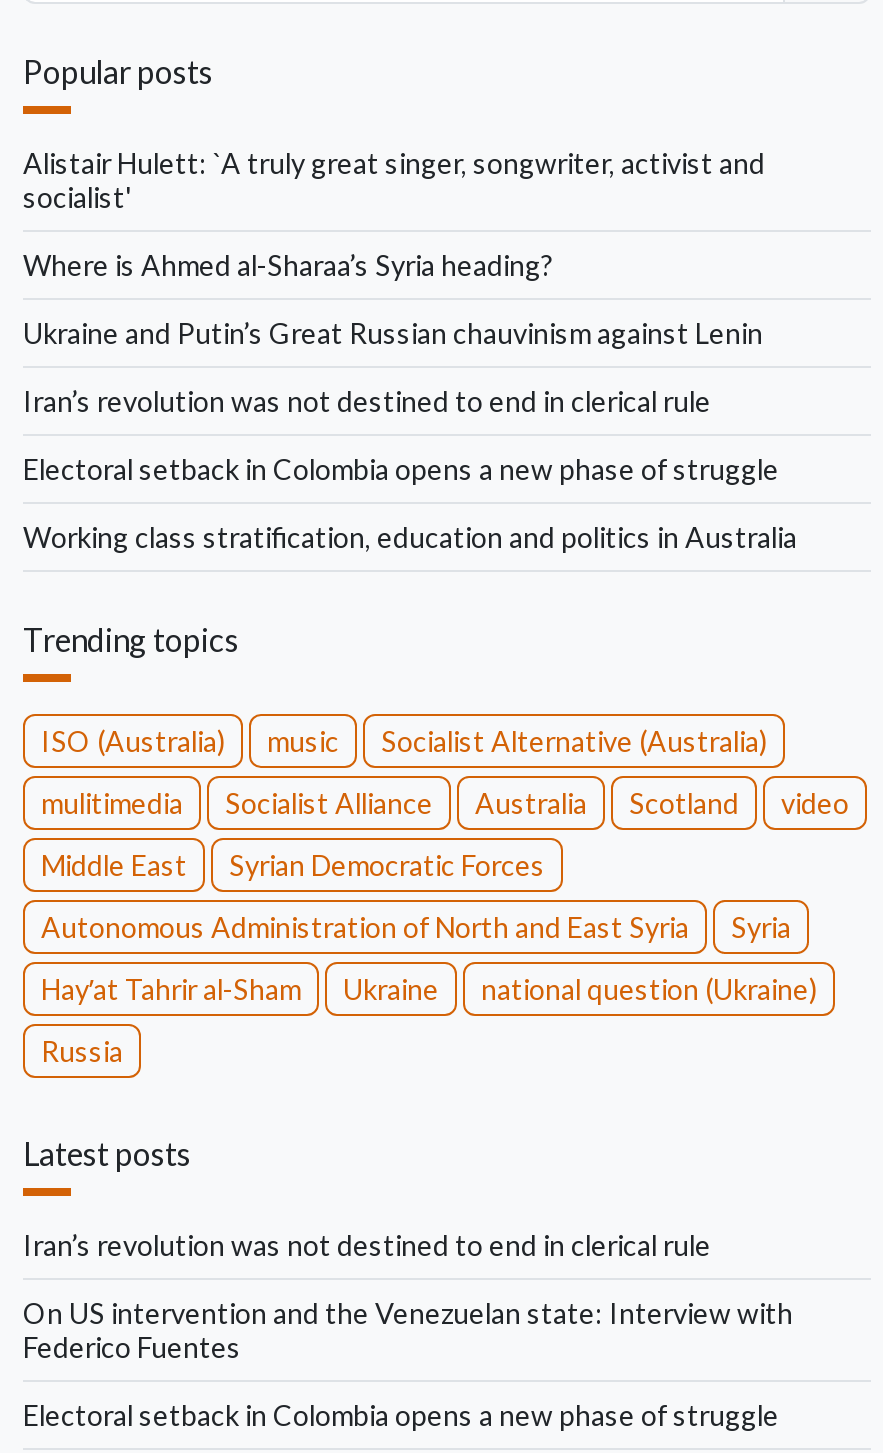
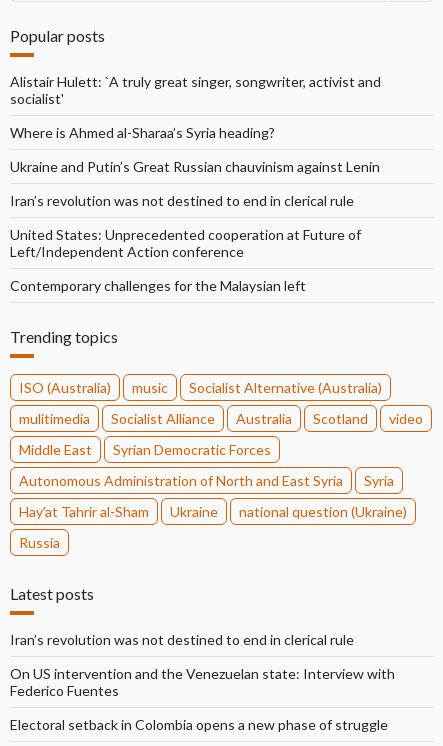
- Electoral setback in Colombia opens a new phase of struggle
+ United States: Unprecedented cooperation at Future of
+ Left/Independent Action conference

- Working class stratification, education and politics in Australia
+ Contemporary challenges for the Malaysian left
